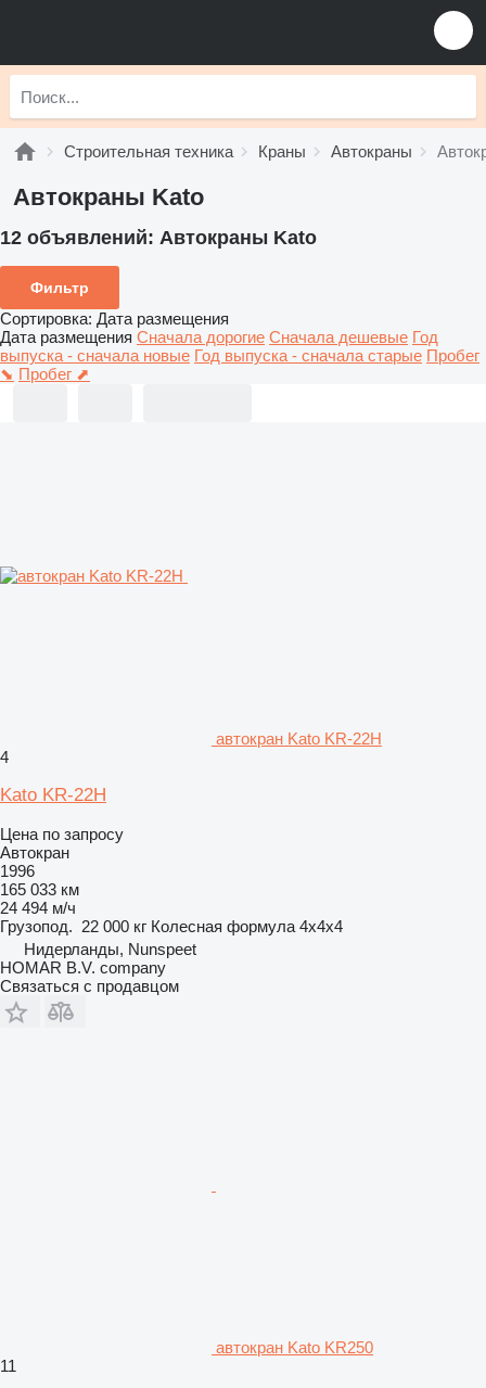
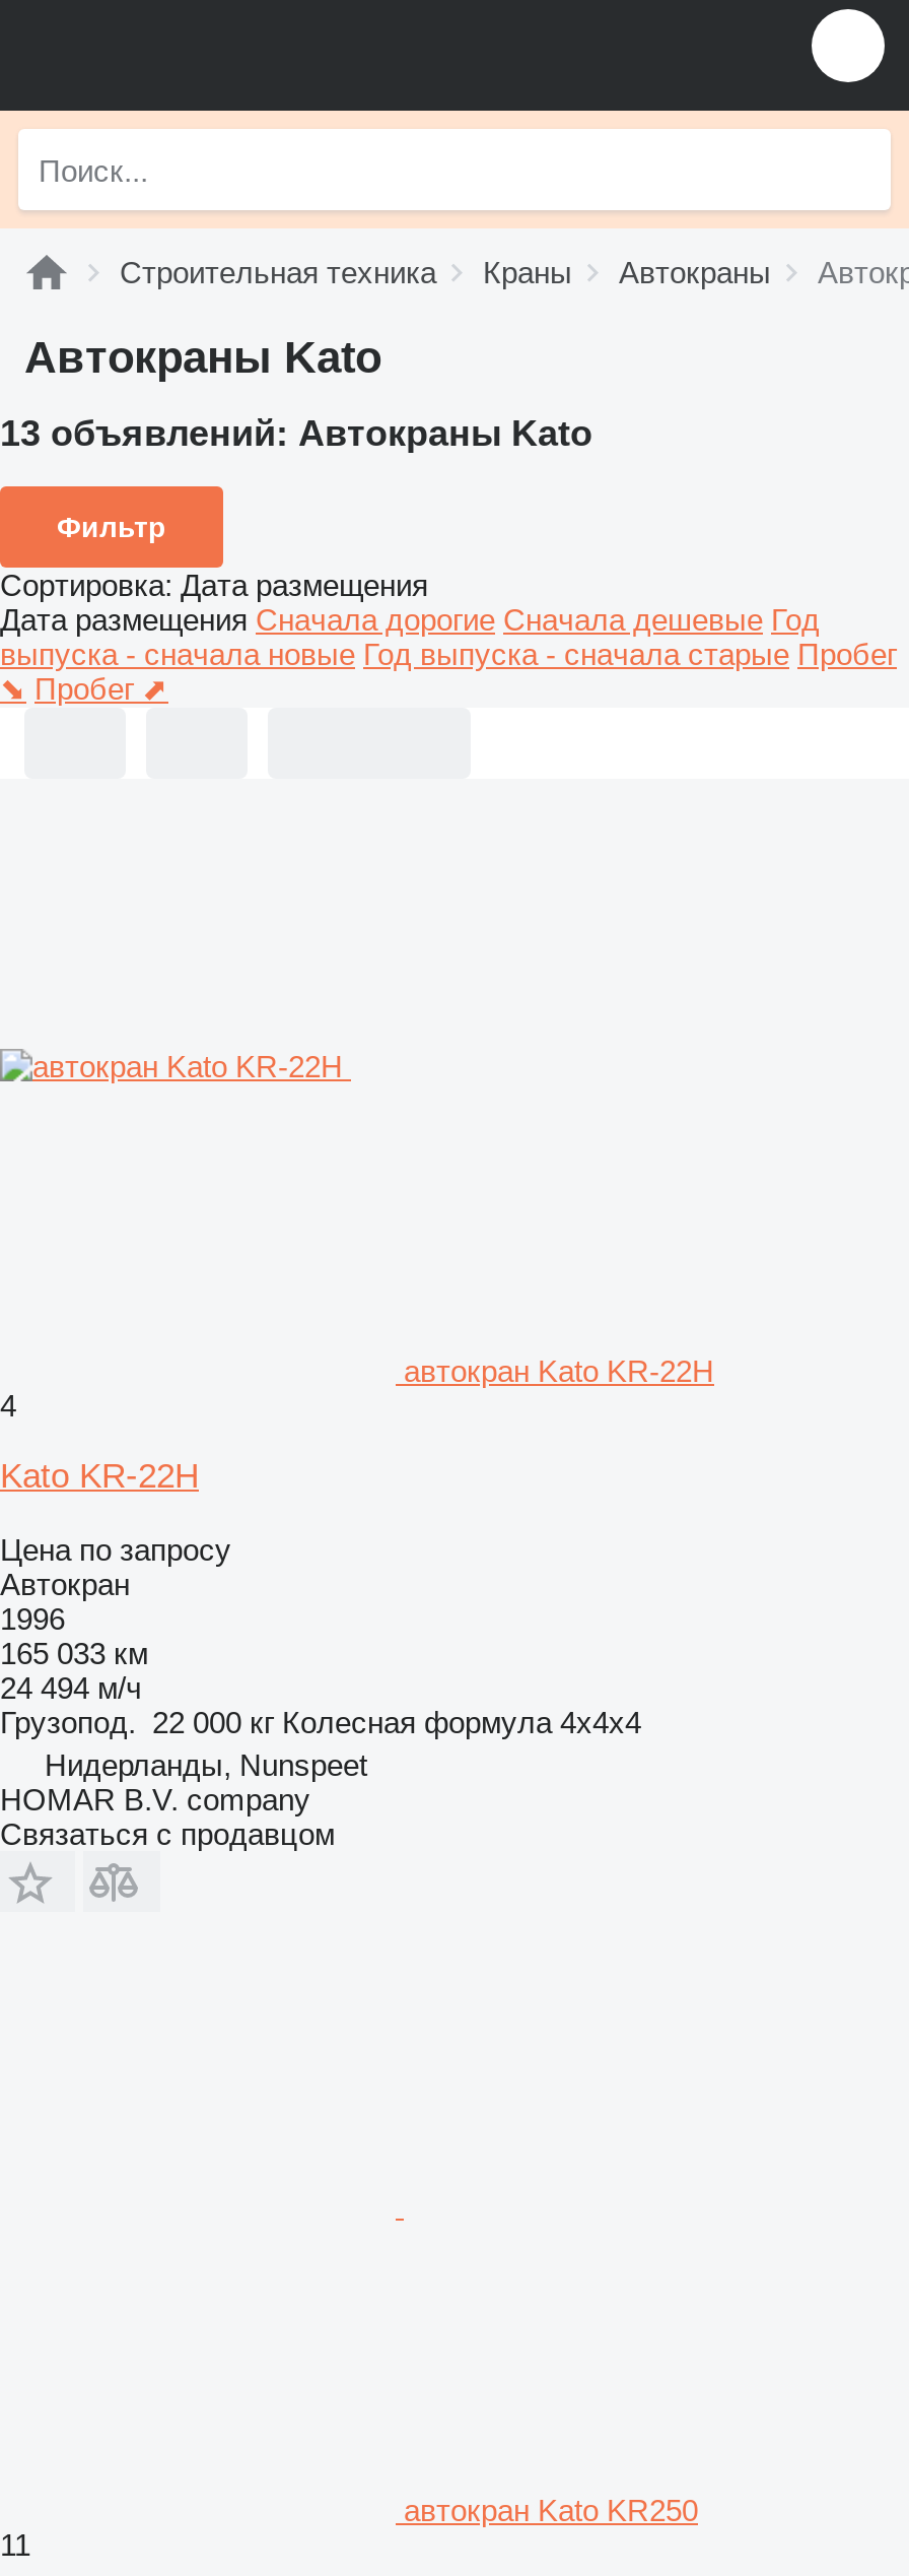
- 12 объявлений: Автокраны Kato
+ 13 объявлений: Автокраны Kato
